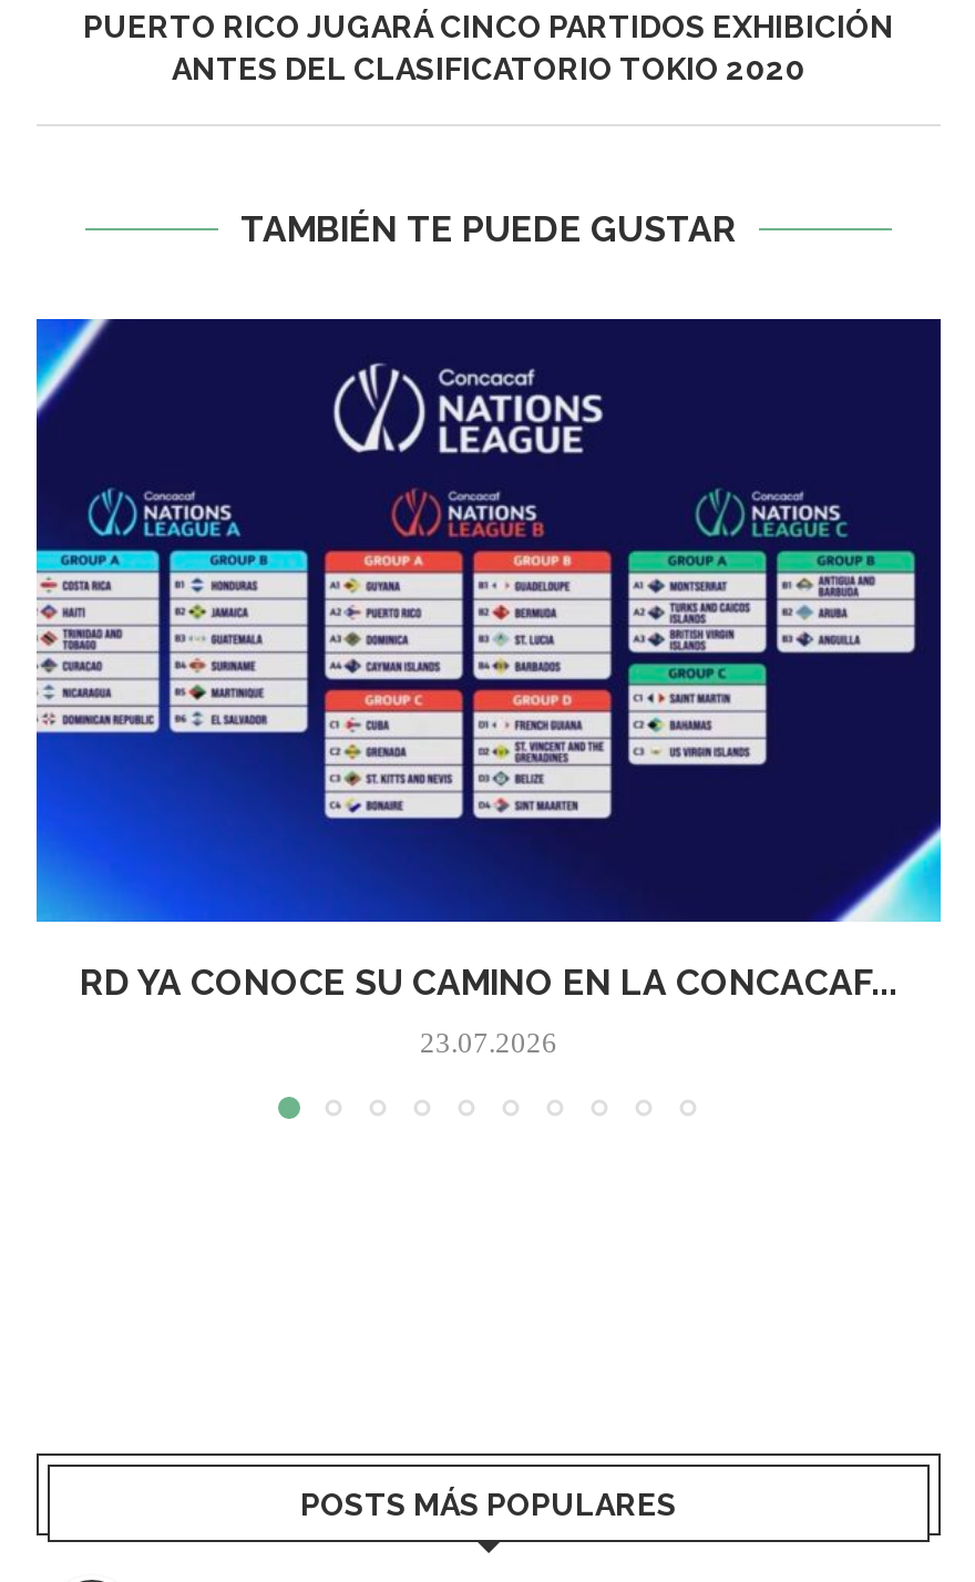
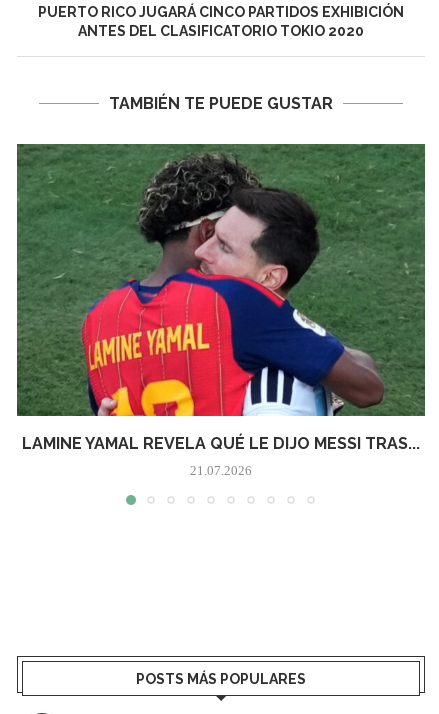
- [image]
- RD YA CONOCE SU CAMINO EN LA CONCACAF...
+ [image]
+ LAMINE YAMAL REVELA QUÉ LE DIJO MESSI TRAS...

- 23.07.2026
+ 21.07.2026
